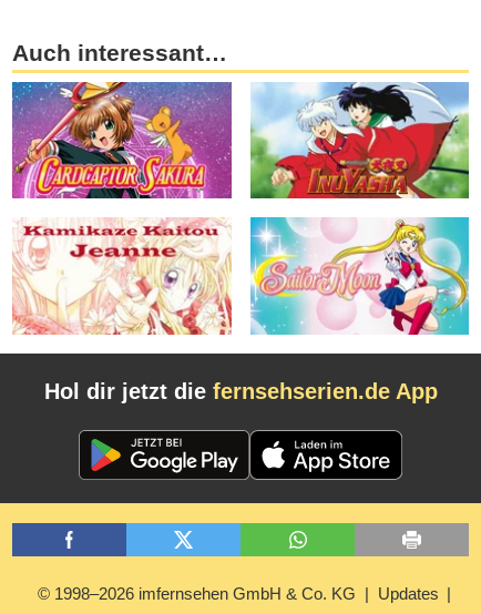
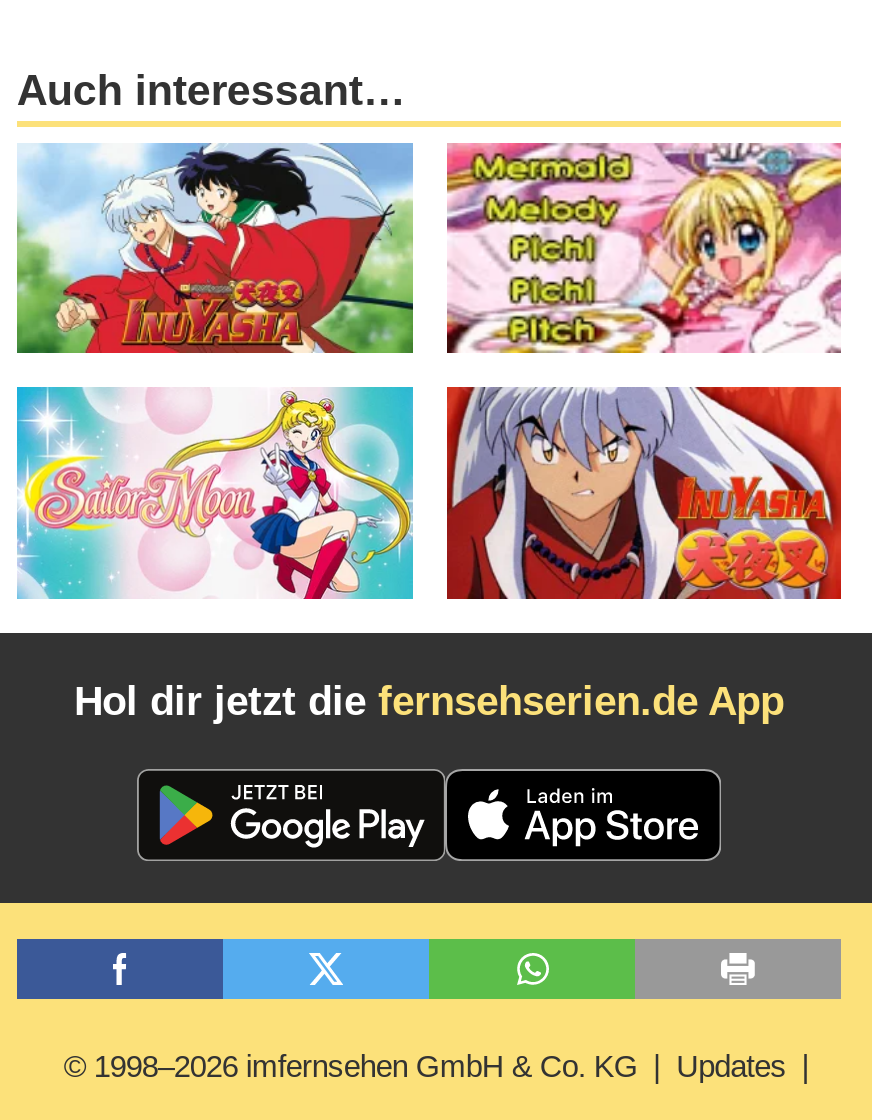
- [image]
+ [image]

- [image]
+ [image]

- [image]
+ [image]

- [image]
+ [image]
